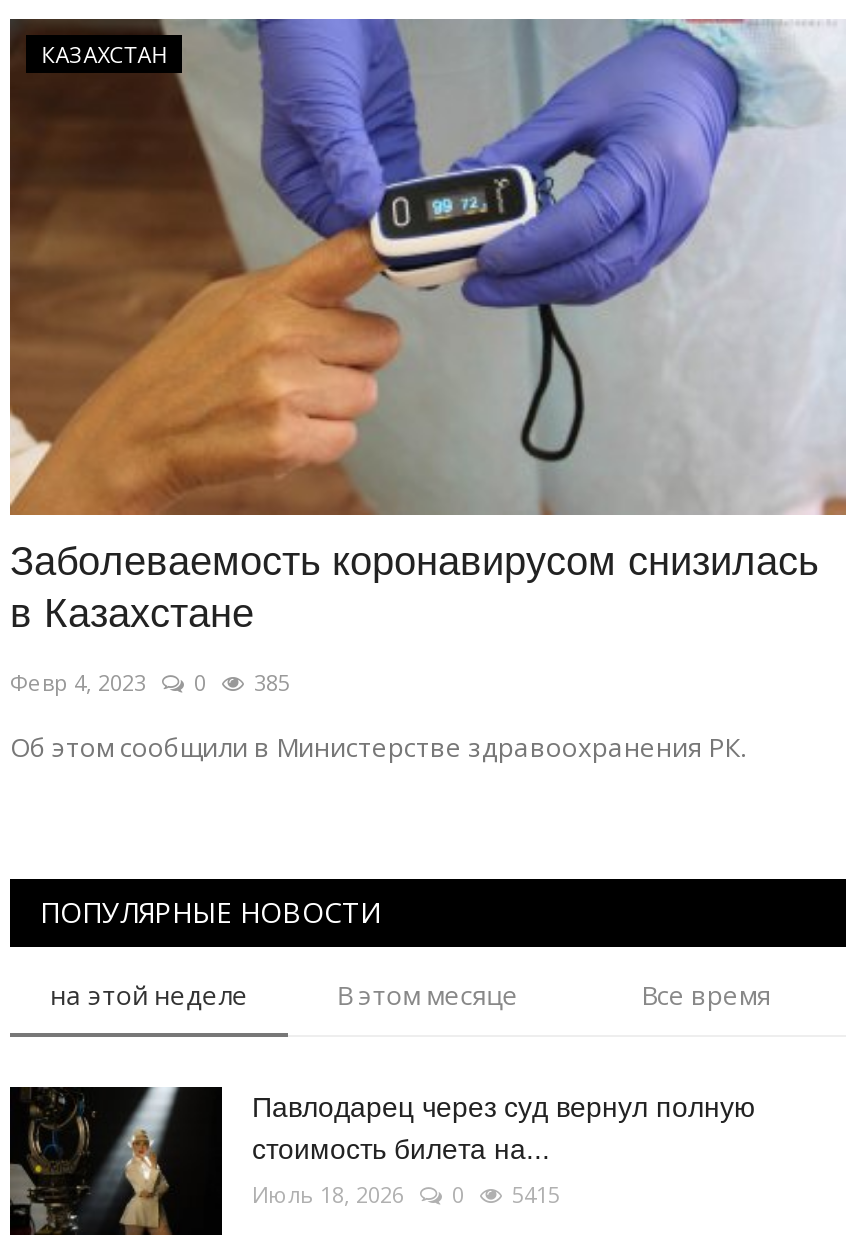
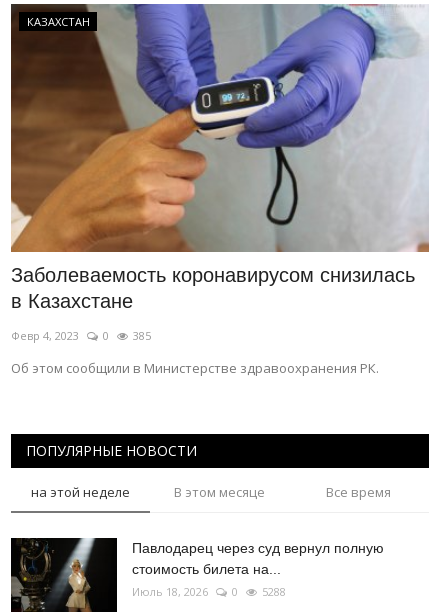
- Июль 18, 2026 0 5415
+ Июль 18, 2026 0 5288
